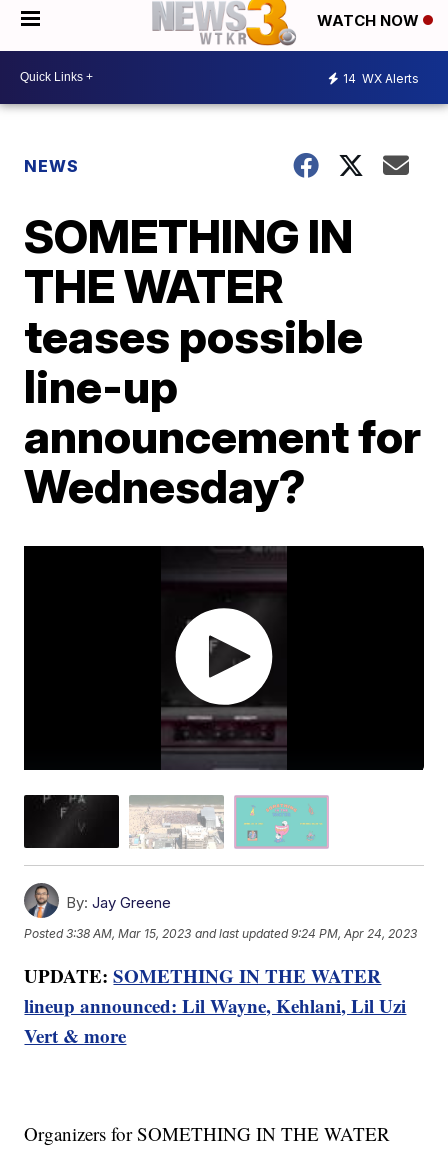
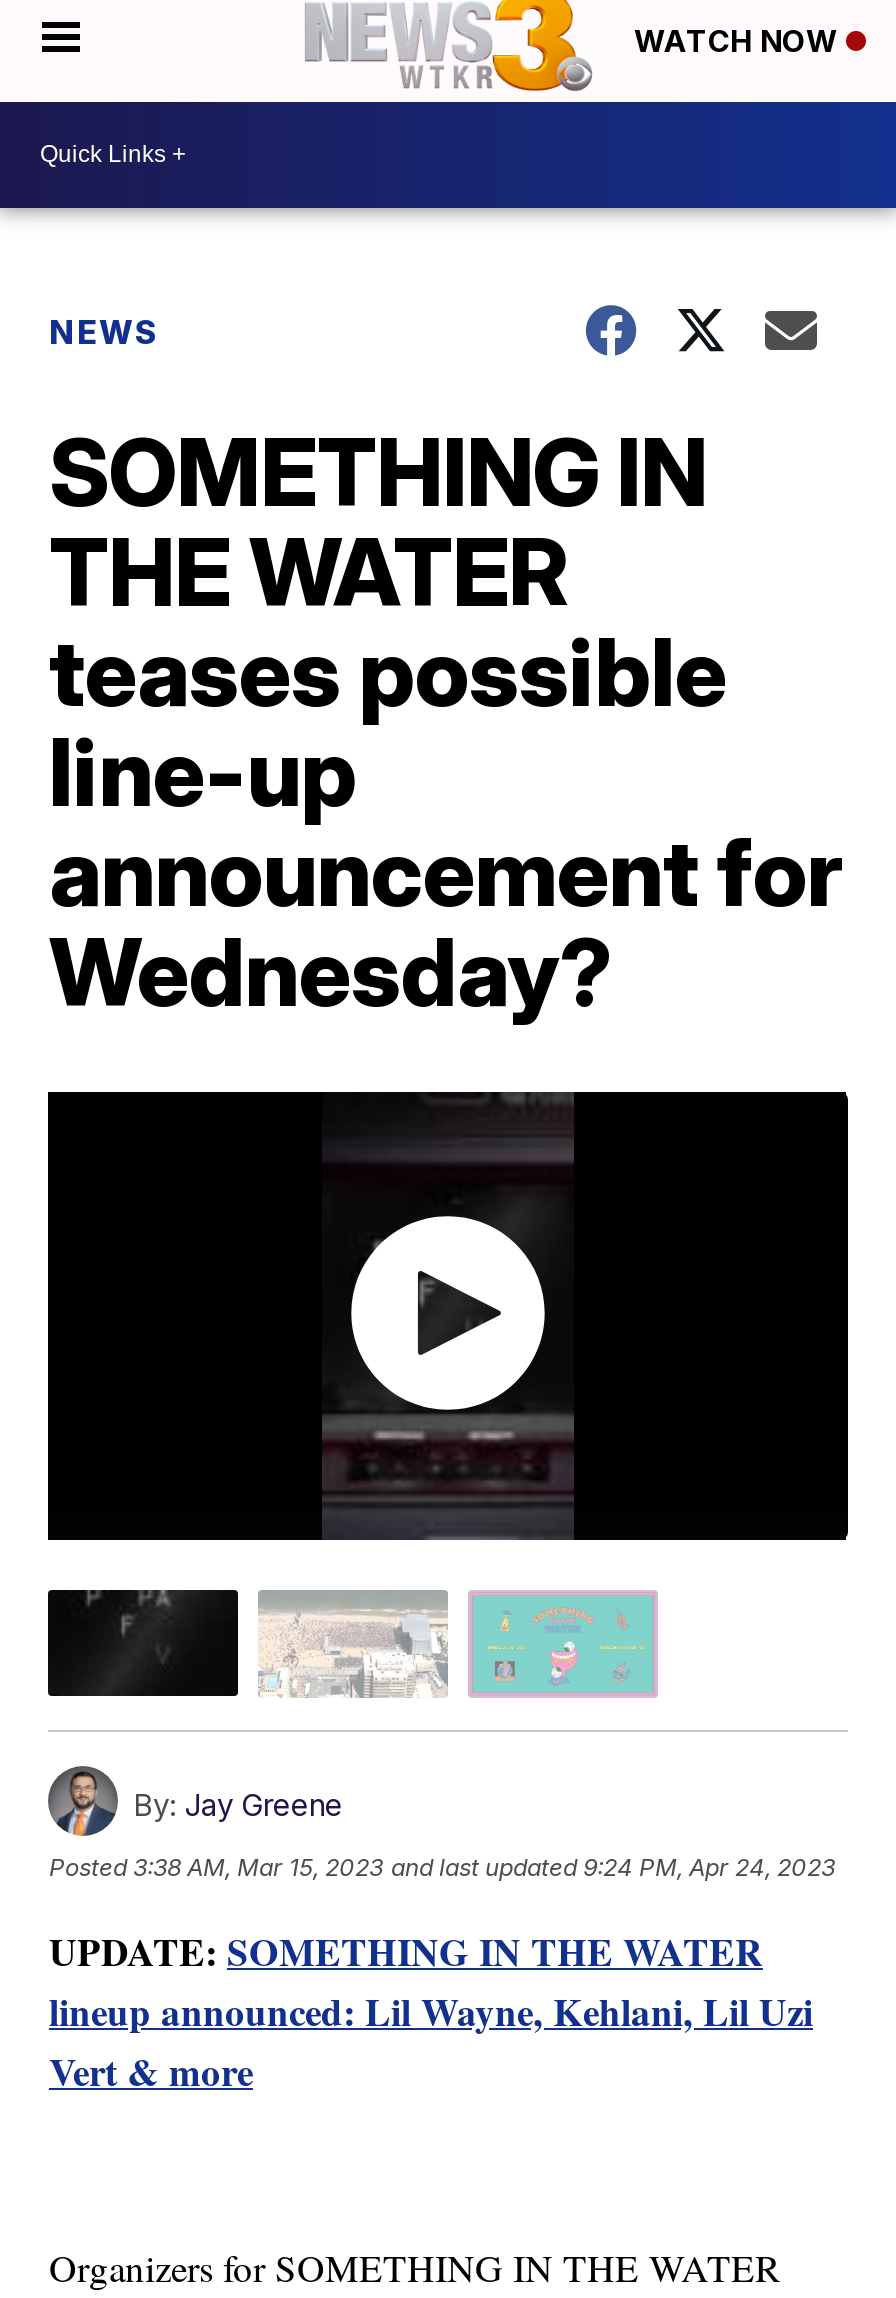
- 14 WX Alerts
